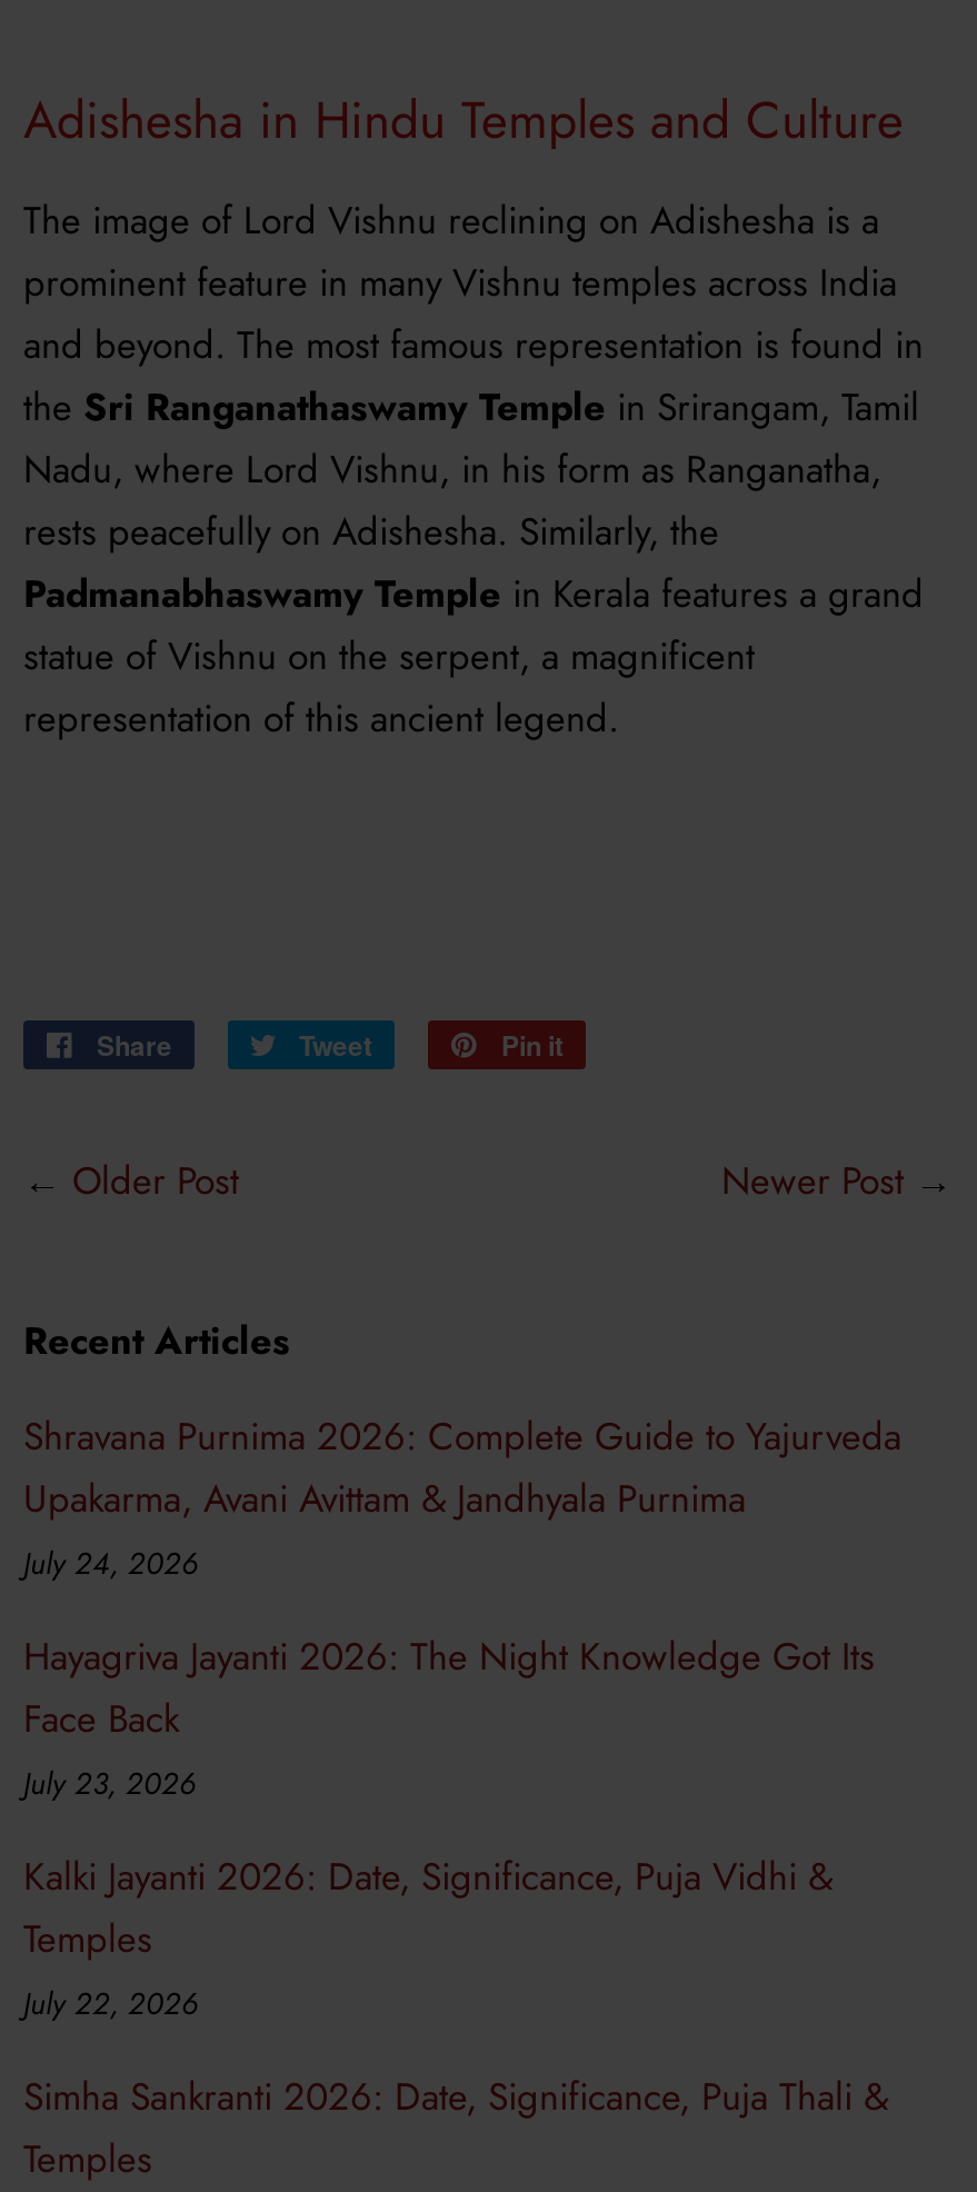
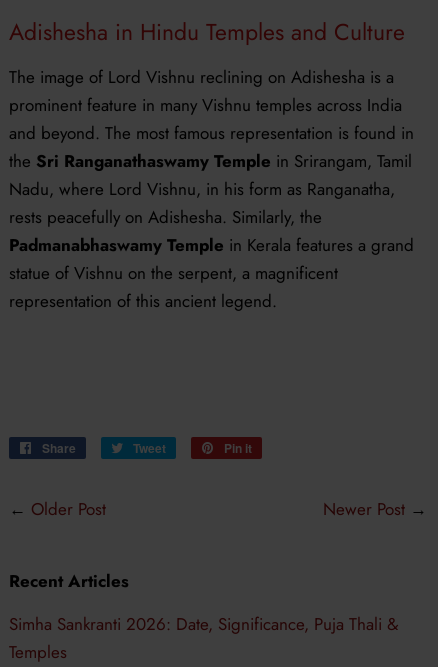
- Shravana Purnima 2026: Complete Guide to Yajurveda
- Upakarma, Avani Avittam & Jandhyala Purnima
- July 24, 2026
- Hayagriva Jayanti 2026: The Night Knowledge Got Its
- Face Back
- July 23, 2026
- Kalki Jayanti 2026: Date, Significance, Puja Vidhi &
- Temples
- July 22, 2026
